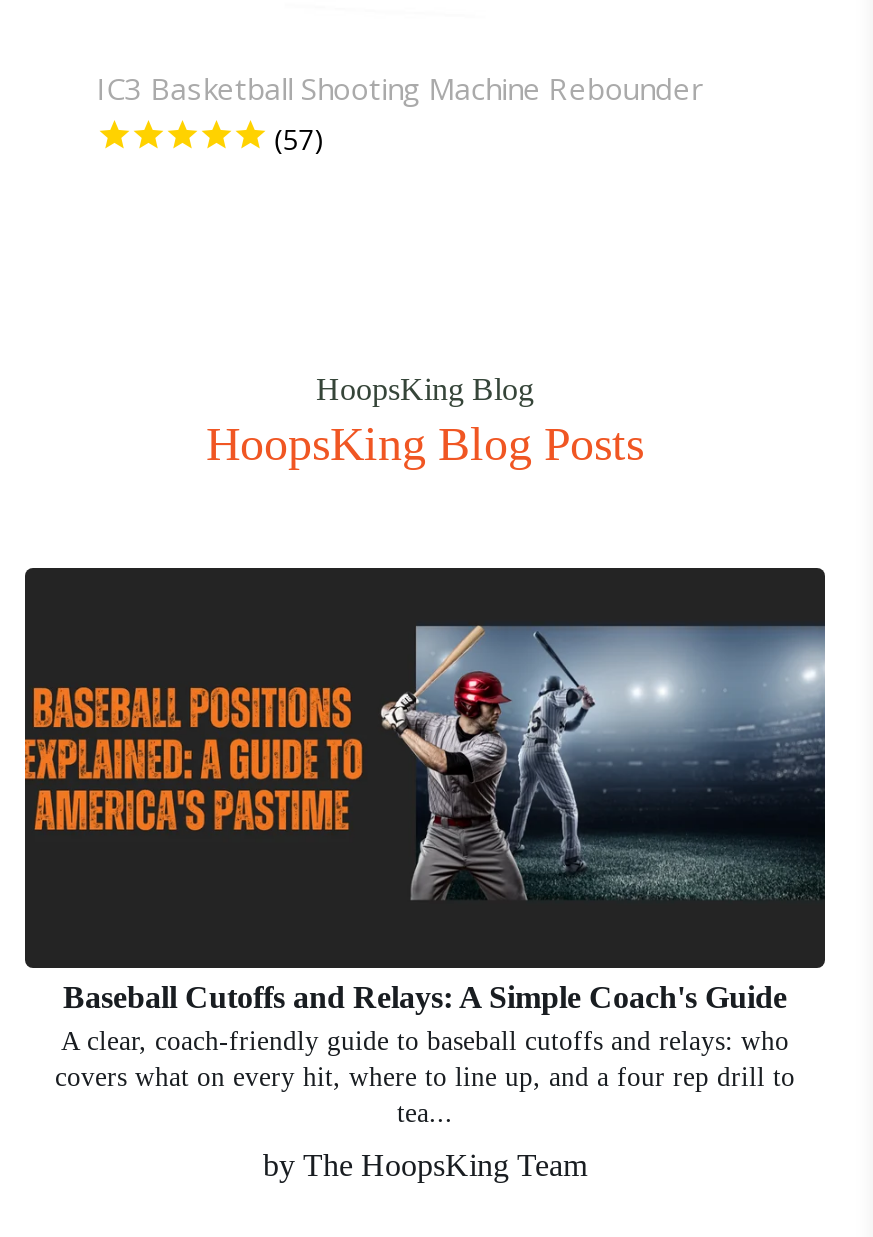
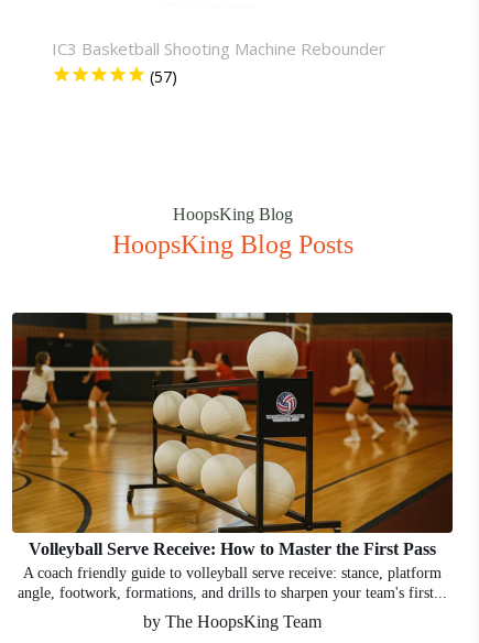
- [image]
- Baseball Cutoffs and Relays: A Simple Coach's Guide
- A clear, coach-friendly guide to baseball cutoffs and relays: who
- covers what on every hit, where to line up, and a four rep drill to
- tea...
+ [image]
+ Volleyball Serve Receive: How to Master the First Pass
+ A coach friendly guide to volleyball serve receive: stance, platform
+ angle, footwork, formations, and drills to sharpen your team's first...
